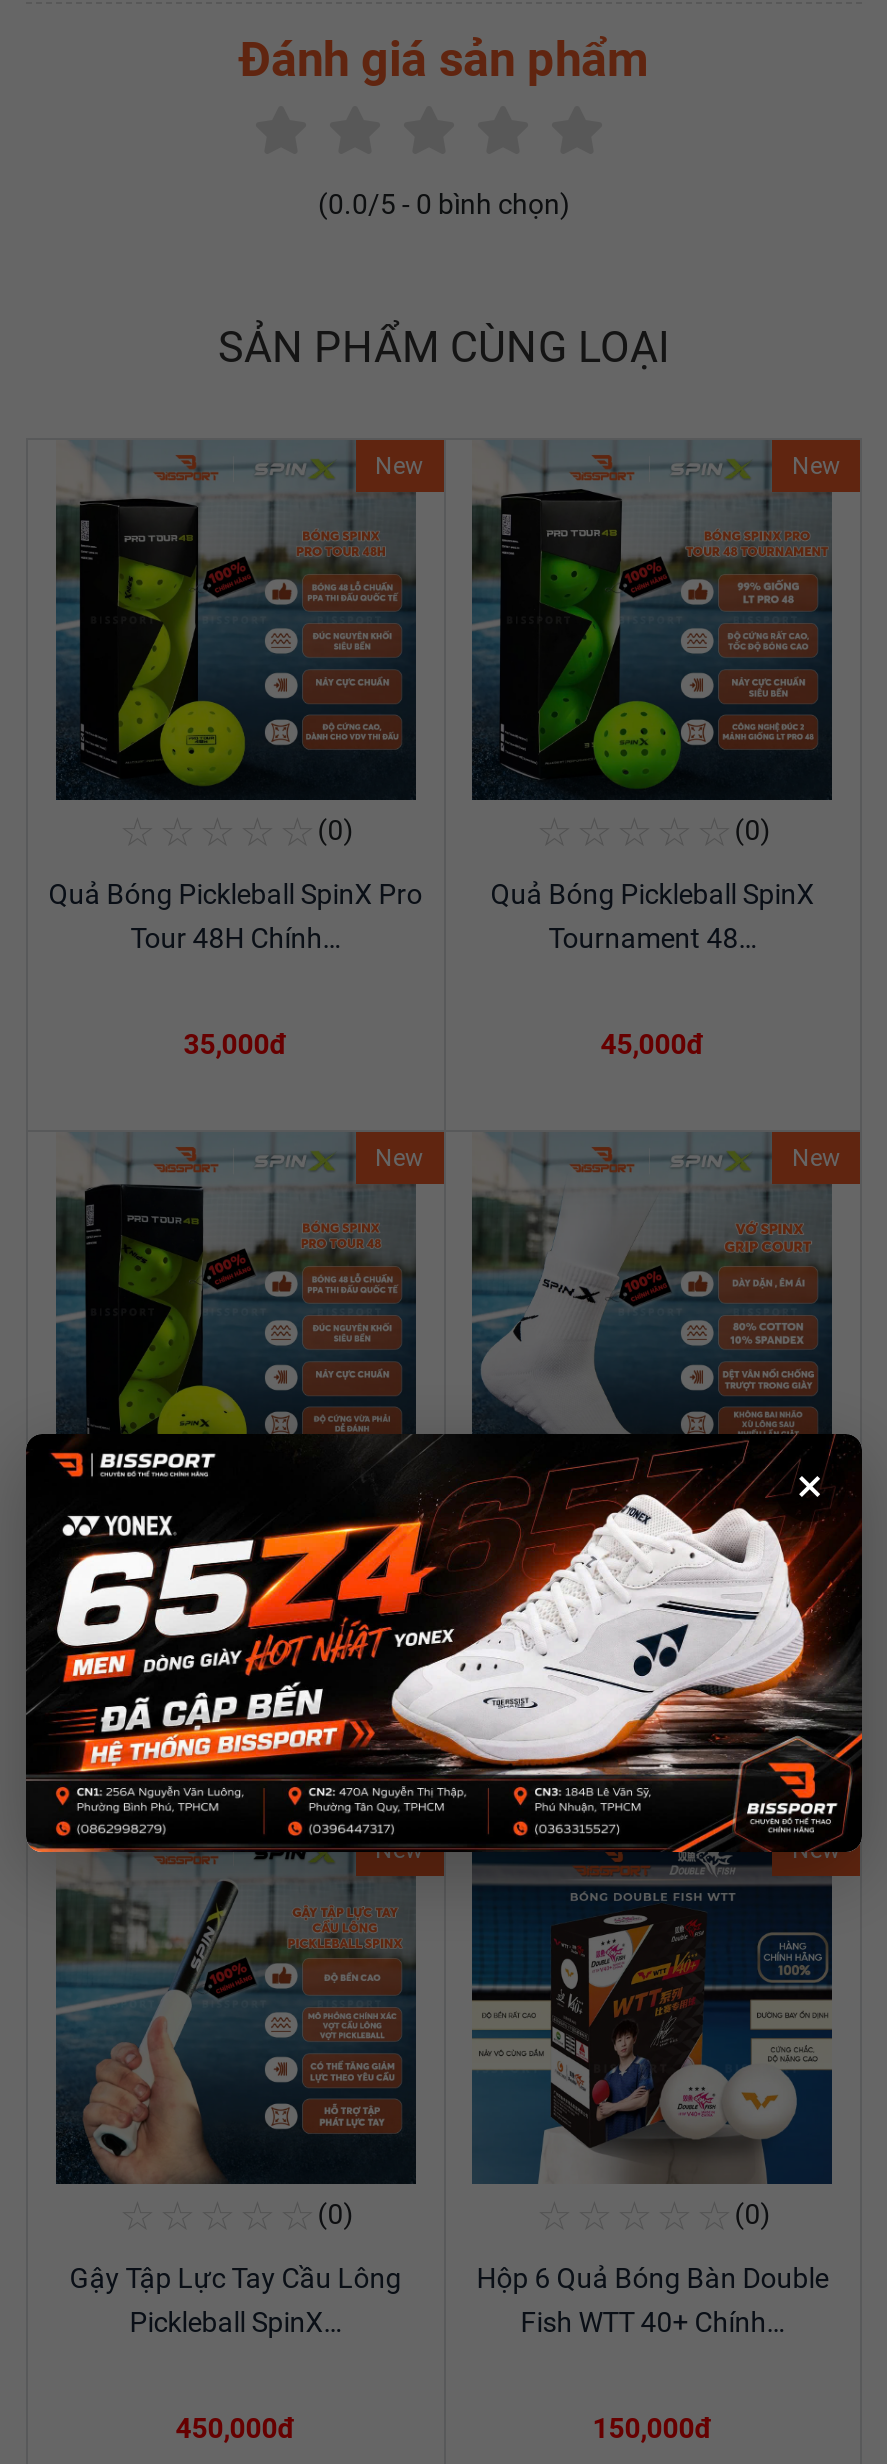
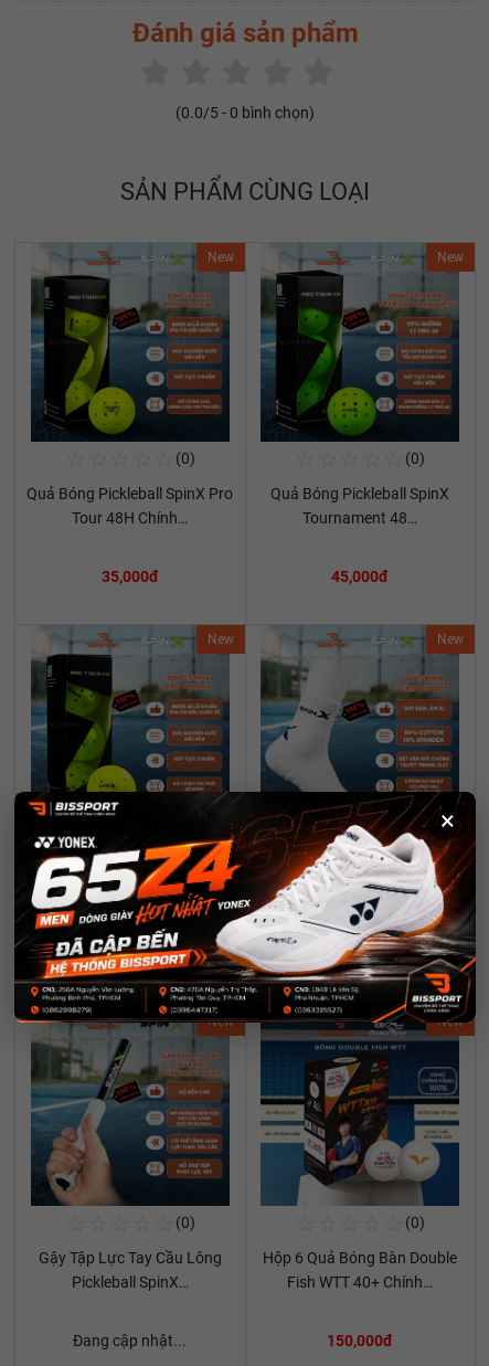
- 450,000đ
+ Đang cập nhật...
